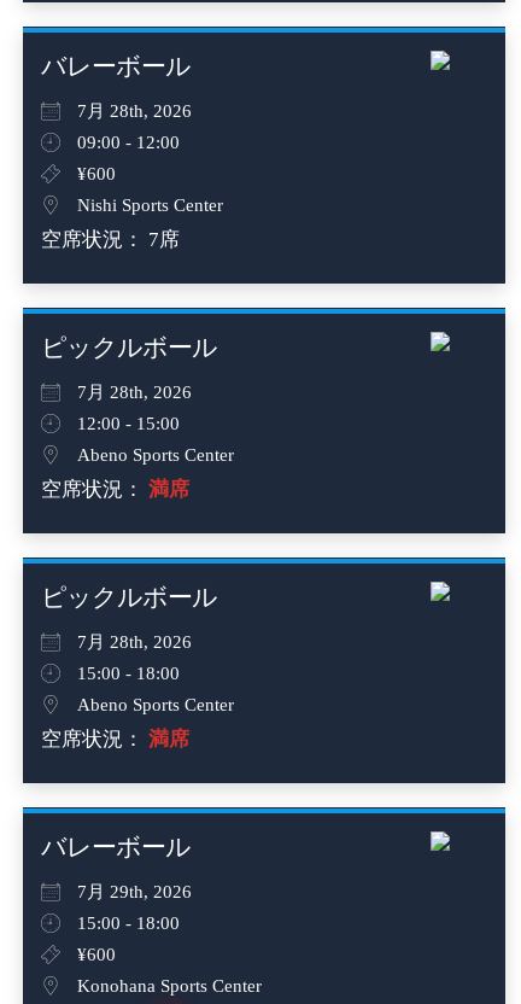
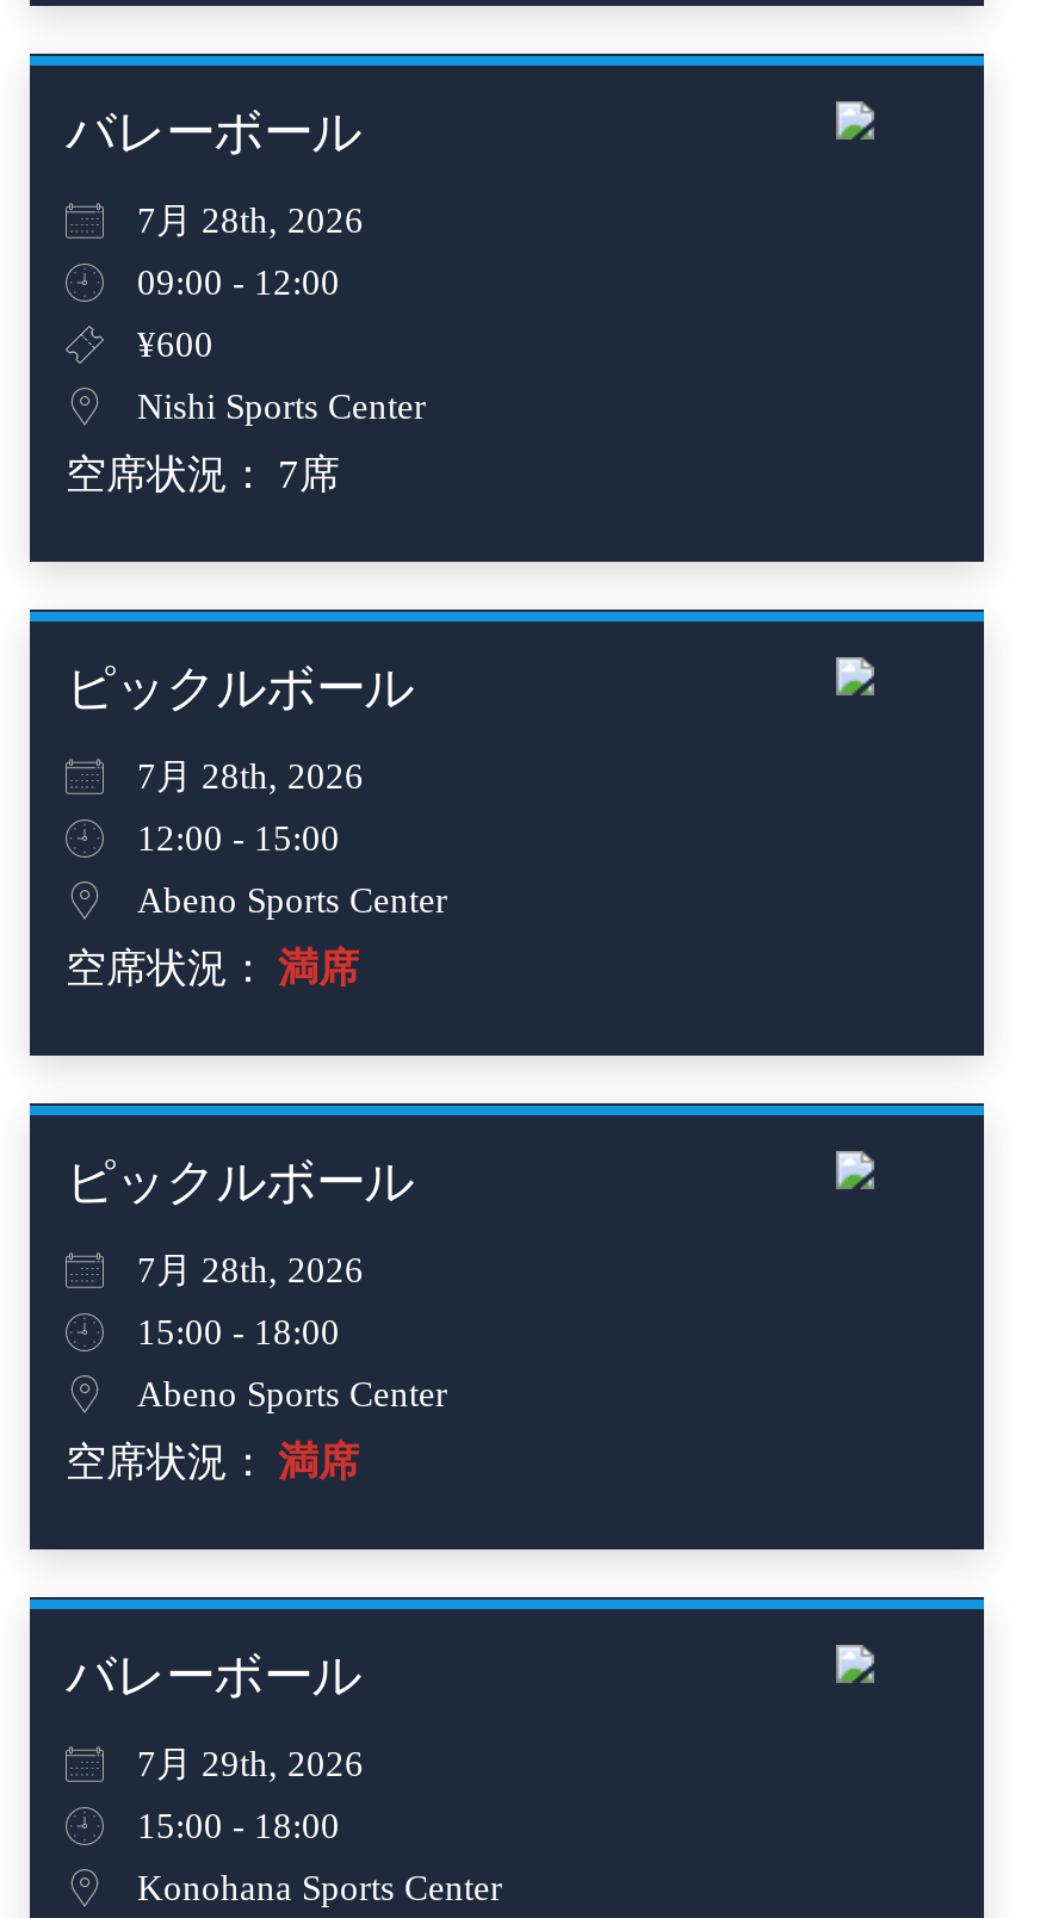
- ¥600
